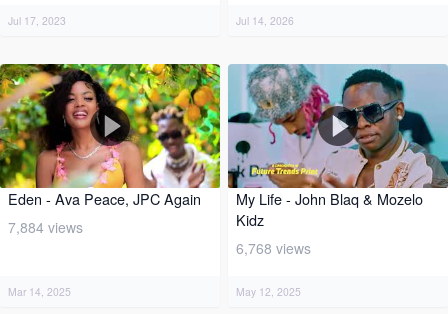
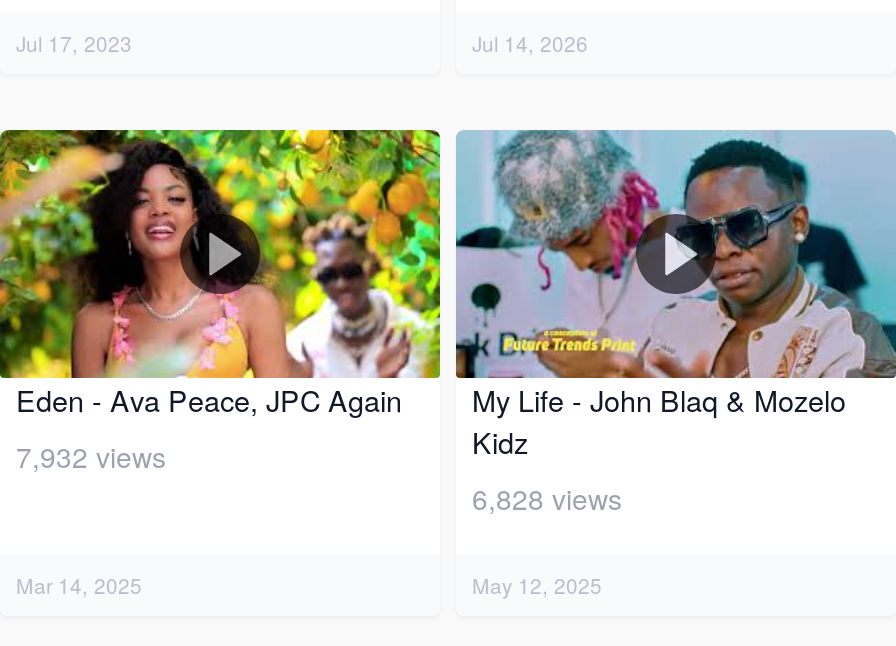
- 7,884 views
+ 7,932 views

- 6,768 views
+ 6,828 views
